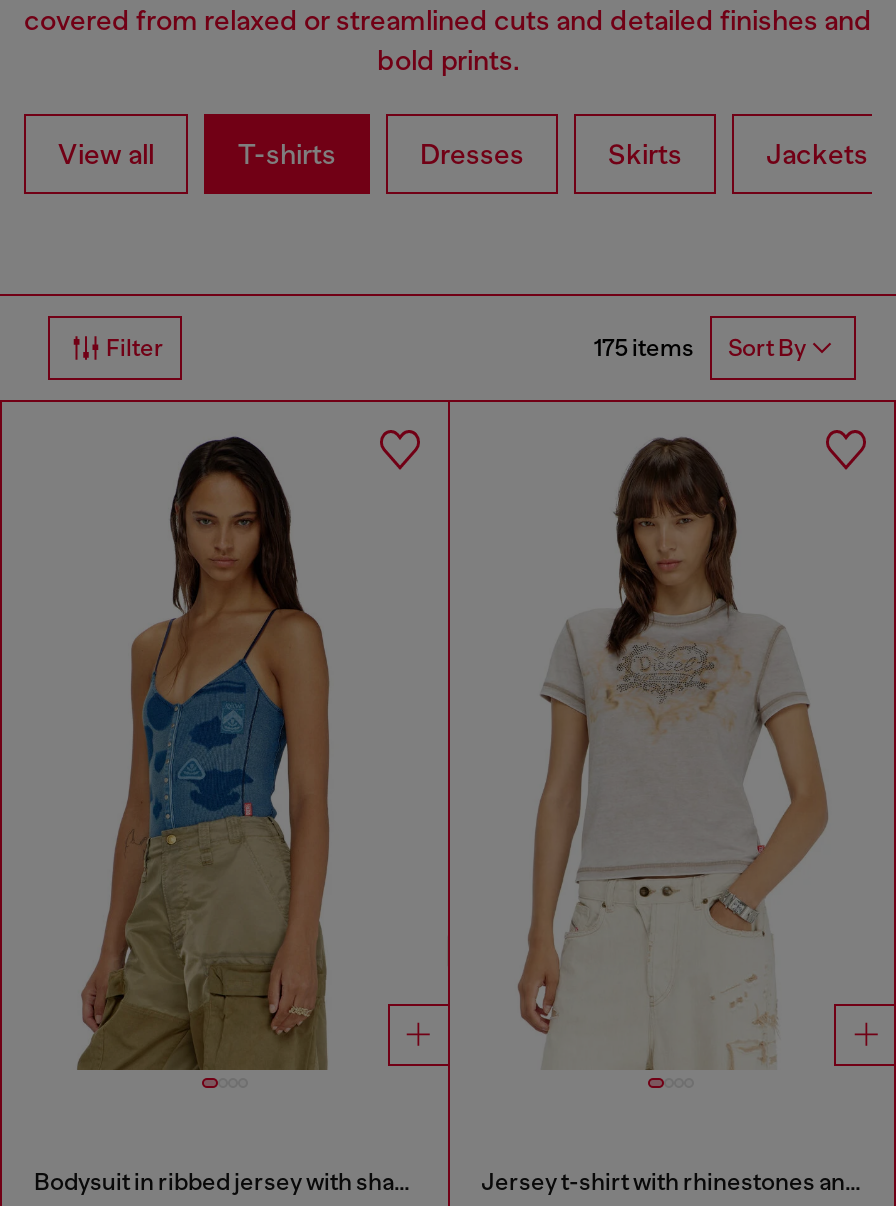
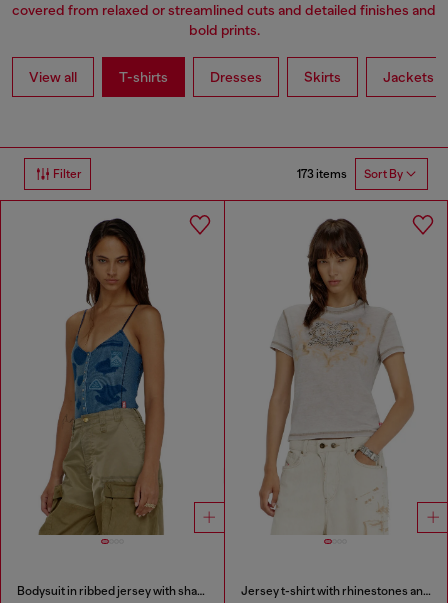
- 175 items Sort By
+ 173 items Sort By
